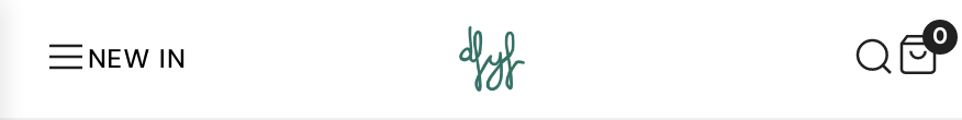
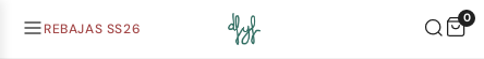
- NEW IN
+ REBAJAS SS26
